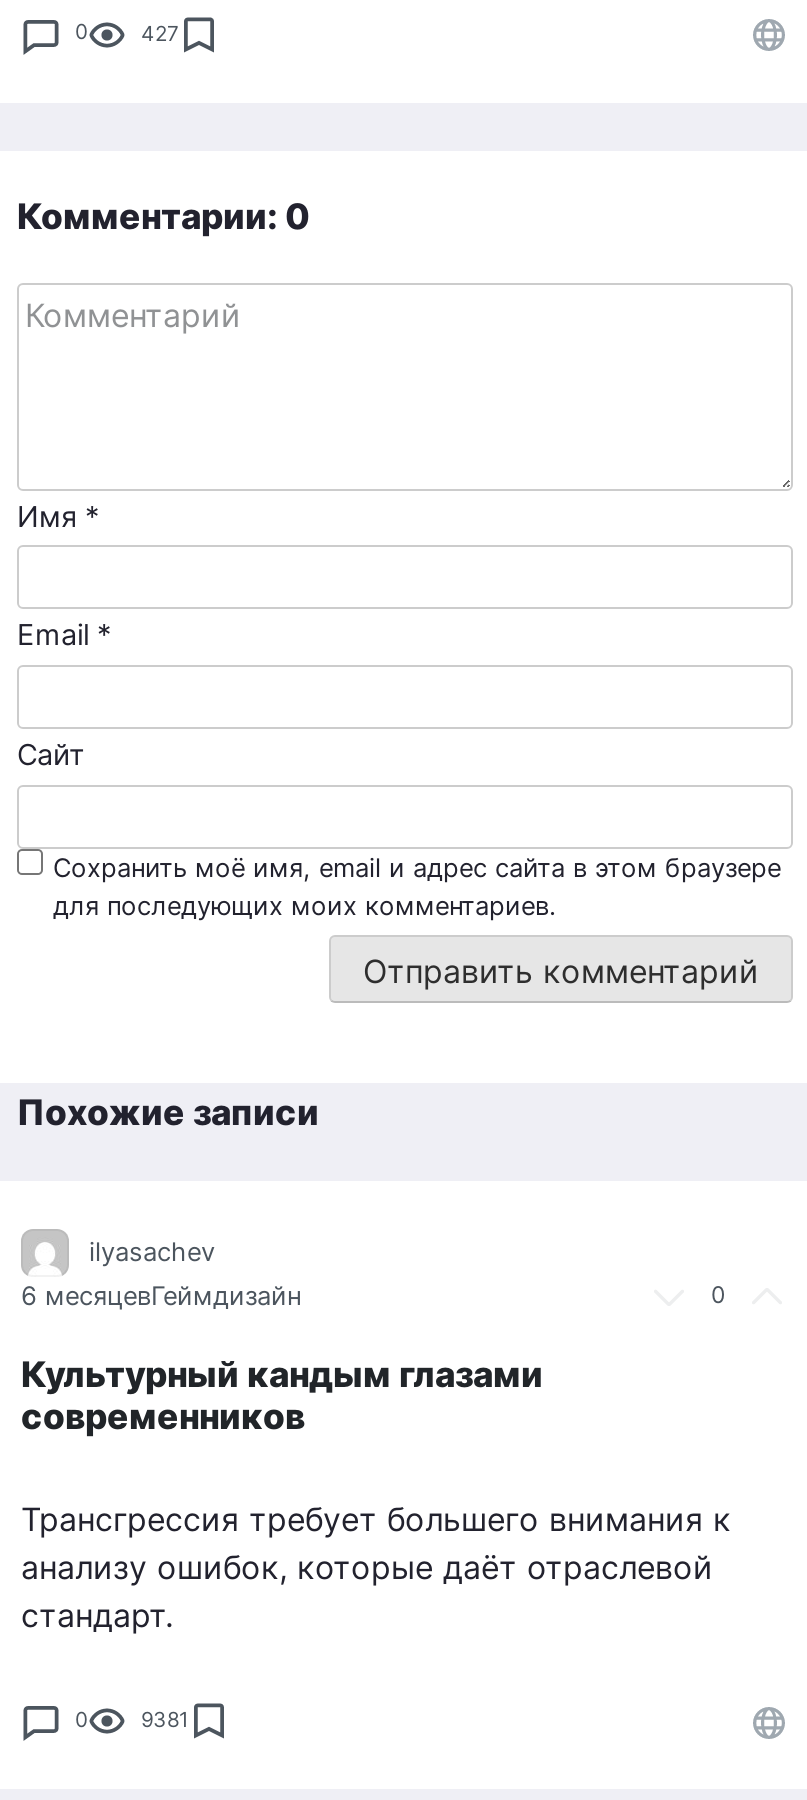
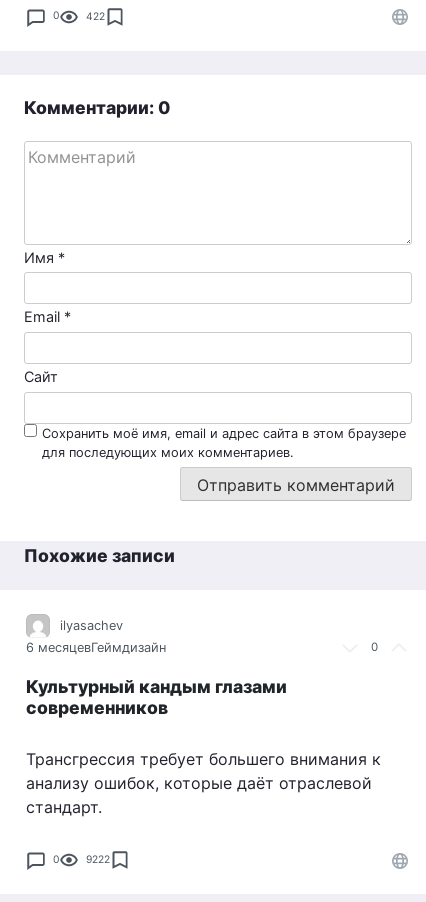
- 427
+ 422

- 9381
+ 9222
